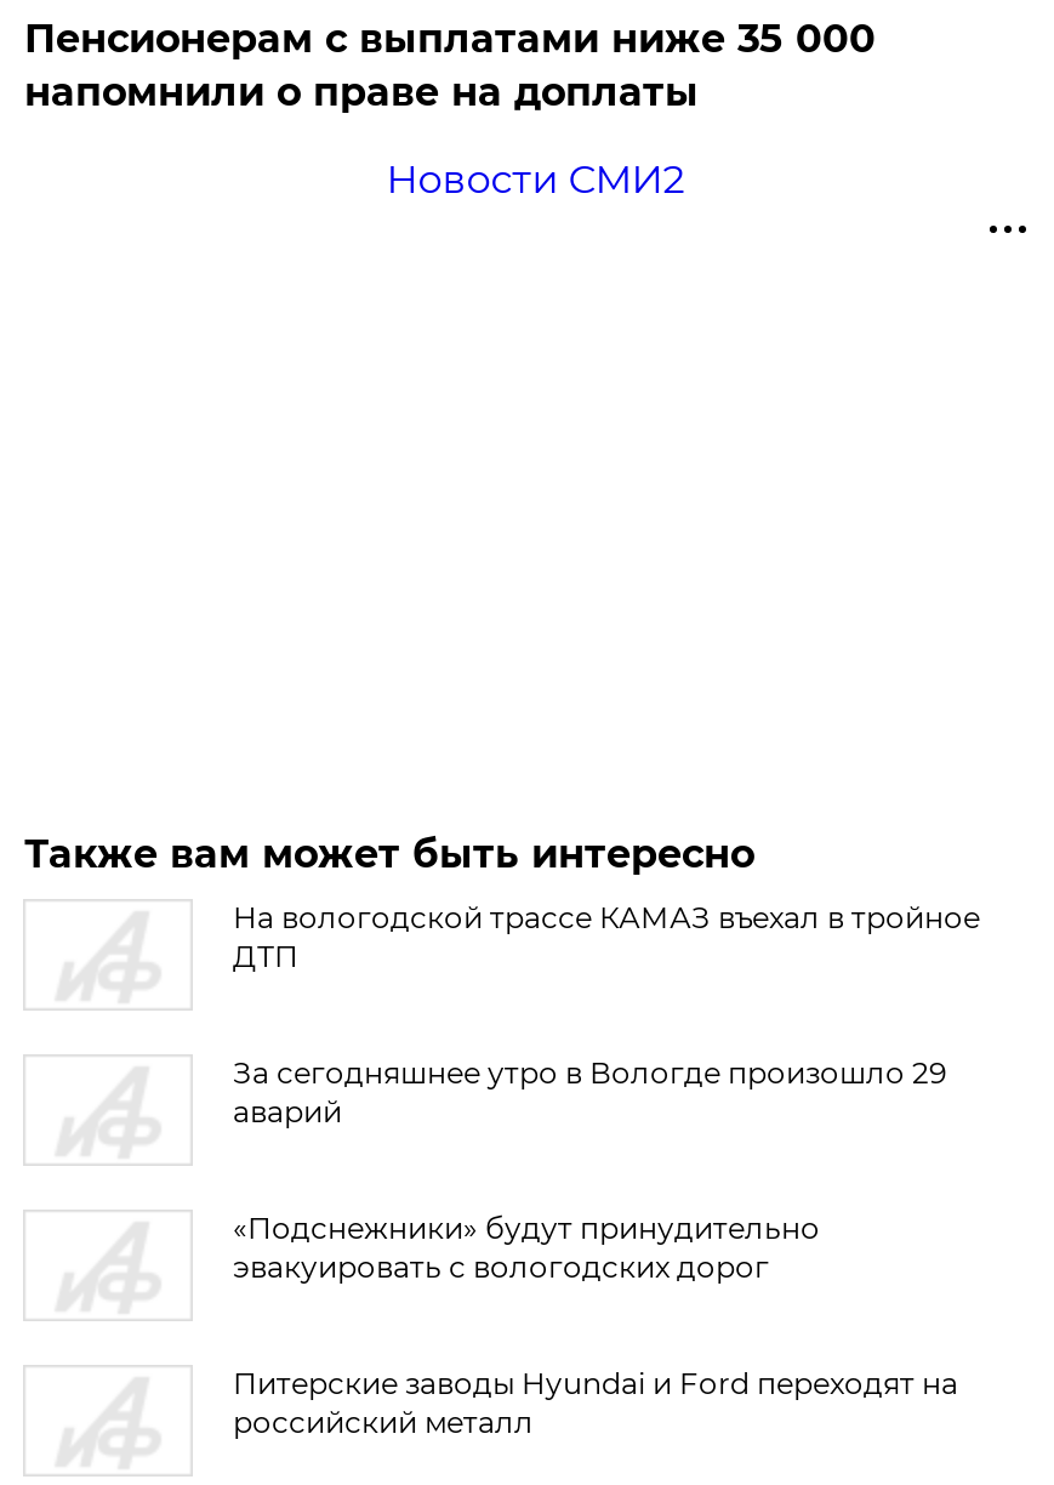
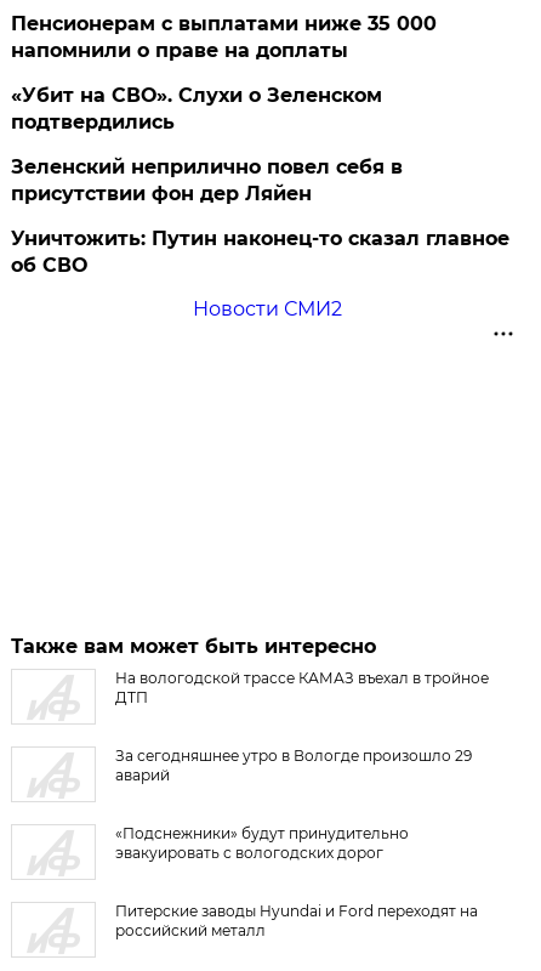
+ «Убит на СВО». Слухи о Зеленском
+ подтвердились
+ Зеленский неприлично повел cебя в
+ присутствии фон дер Ляйен
+ Уничтожить: Путин наконец-то сказал главное
+ об СВО
